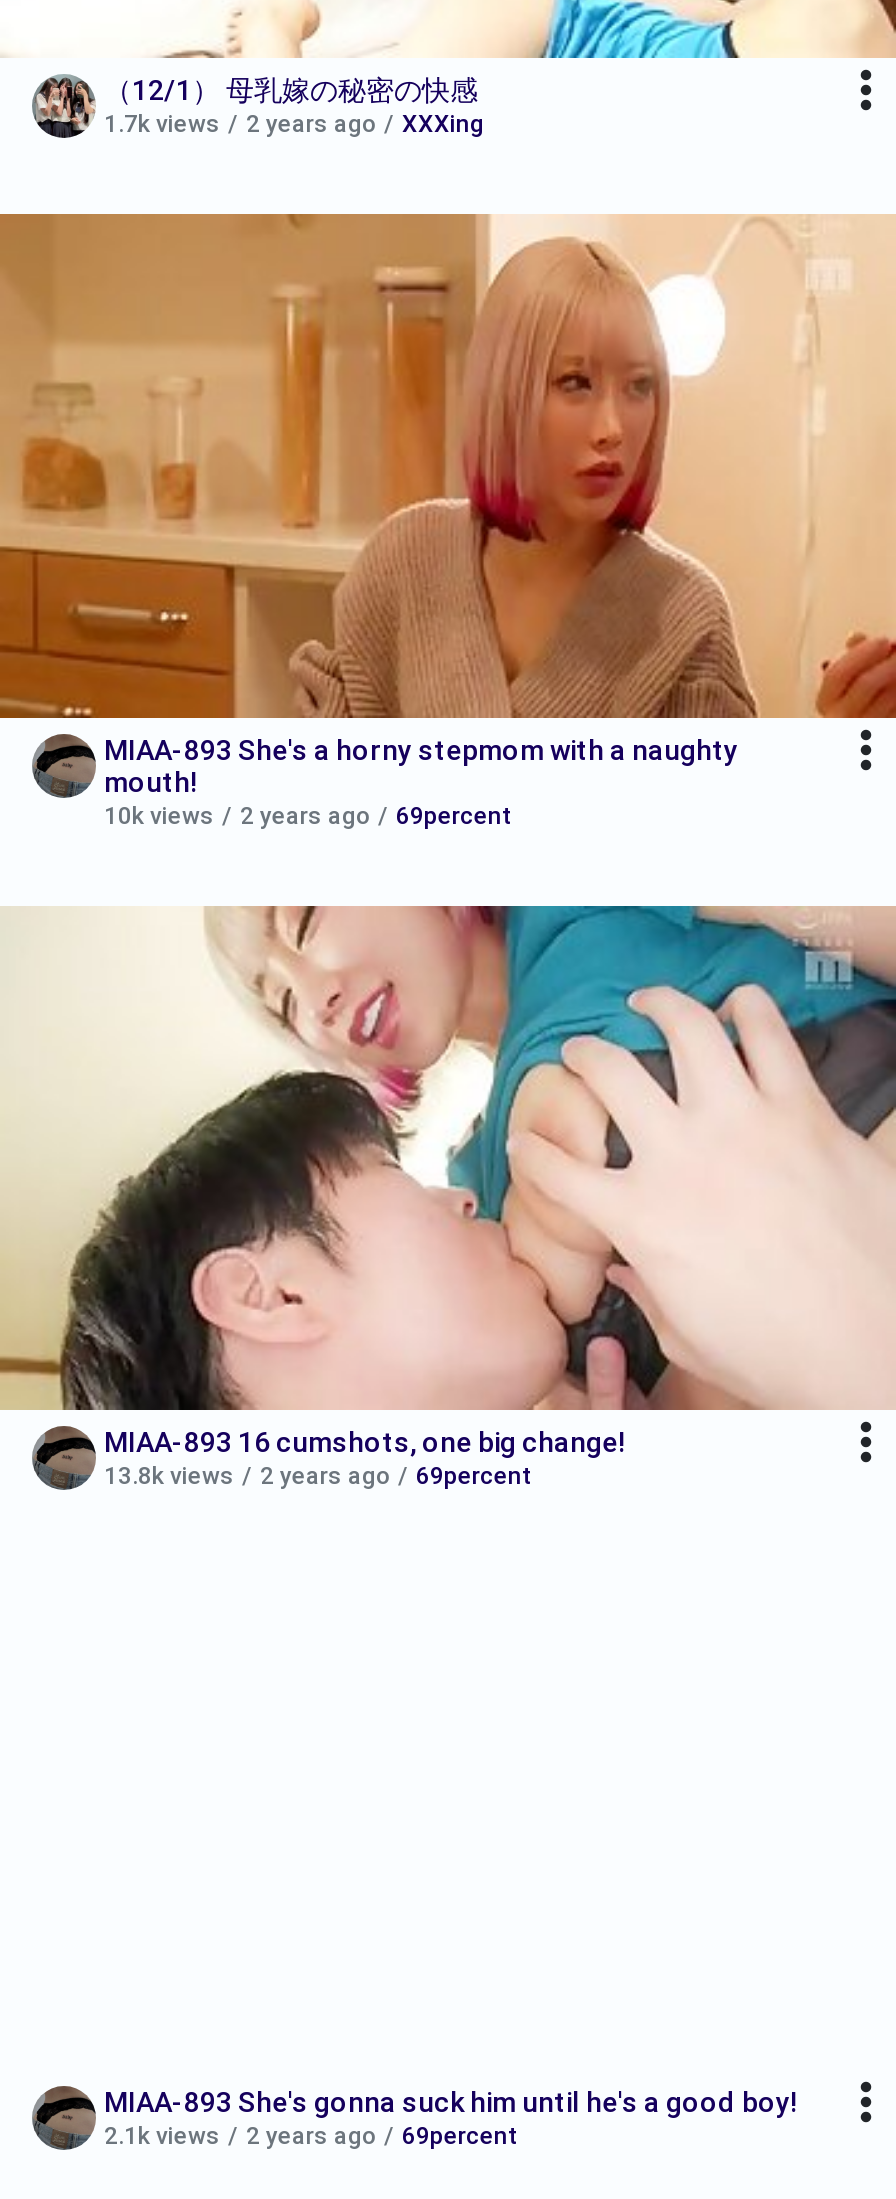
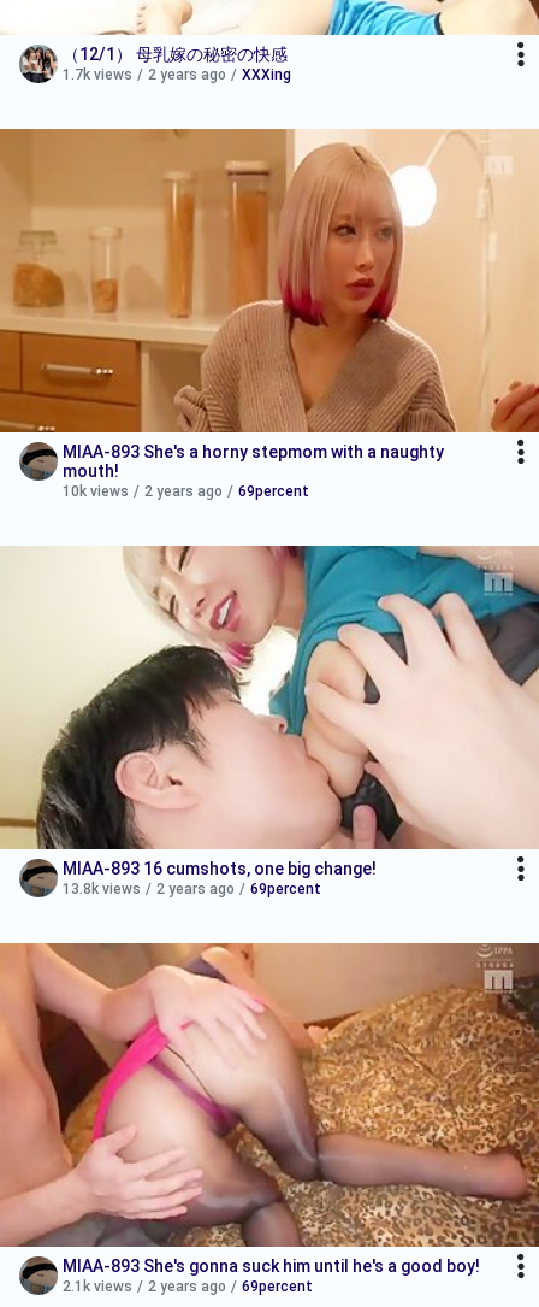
+ [image]
